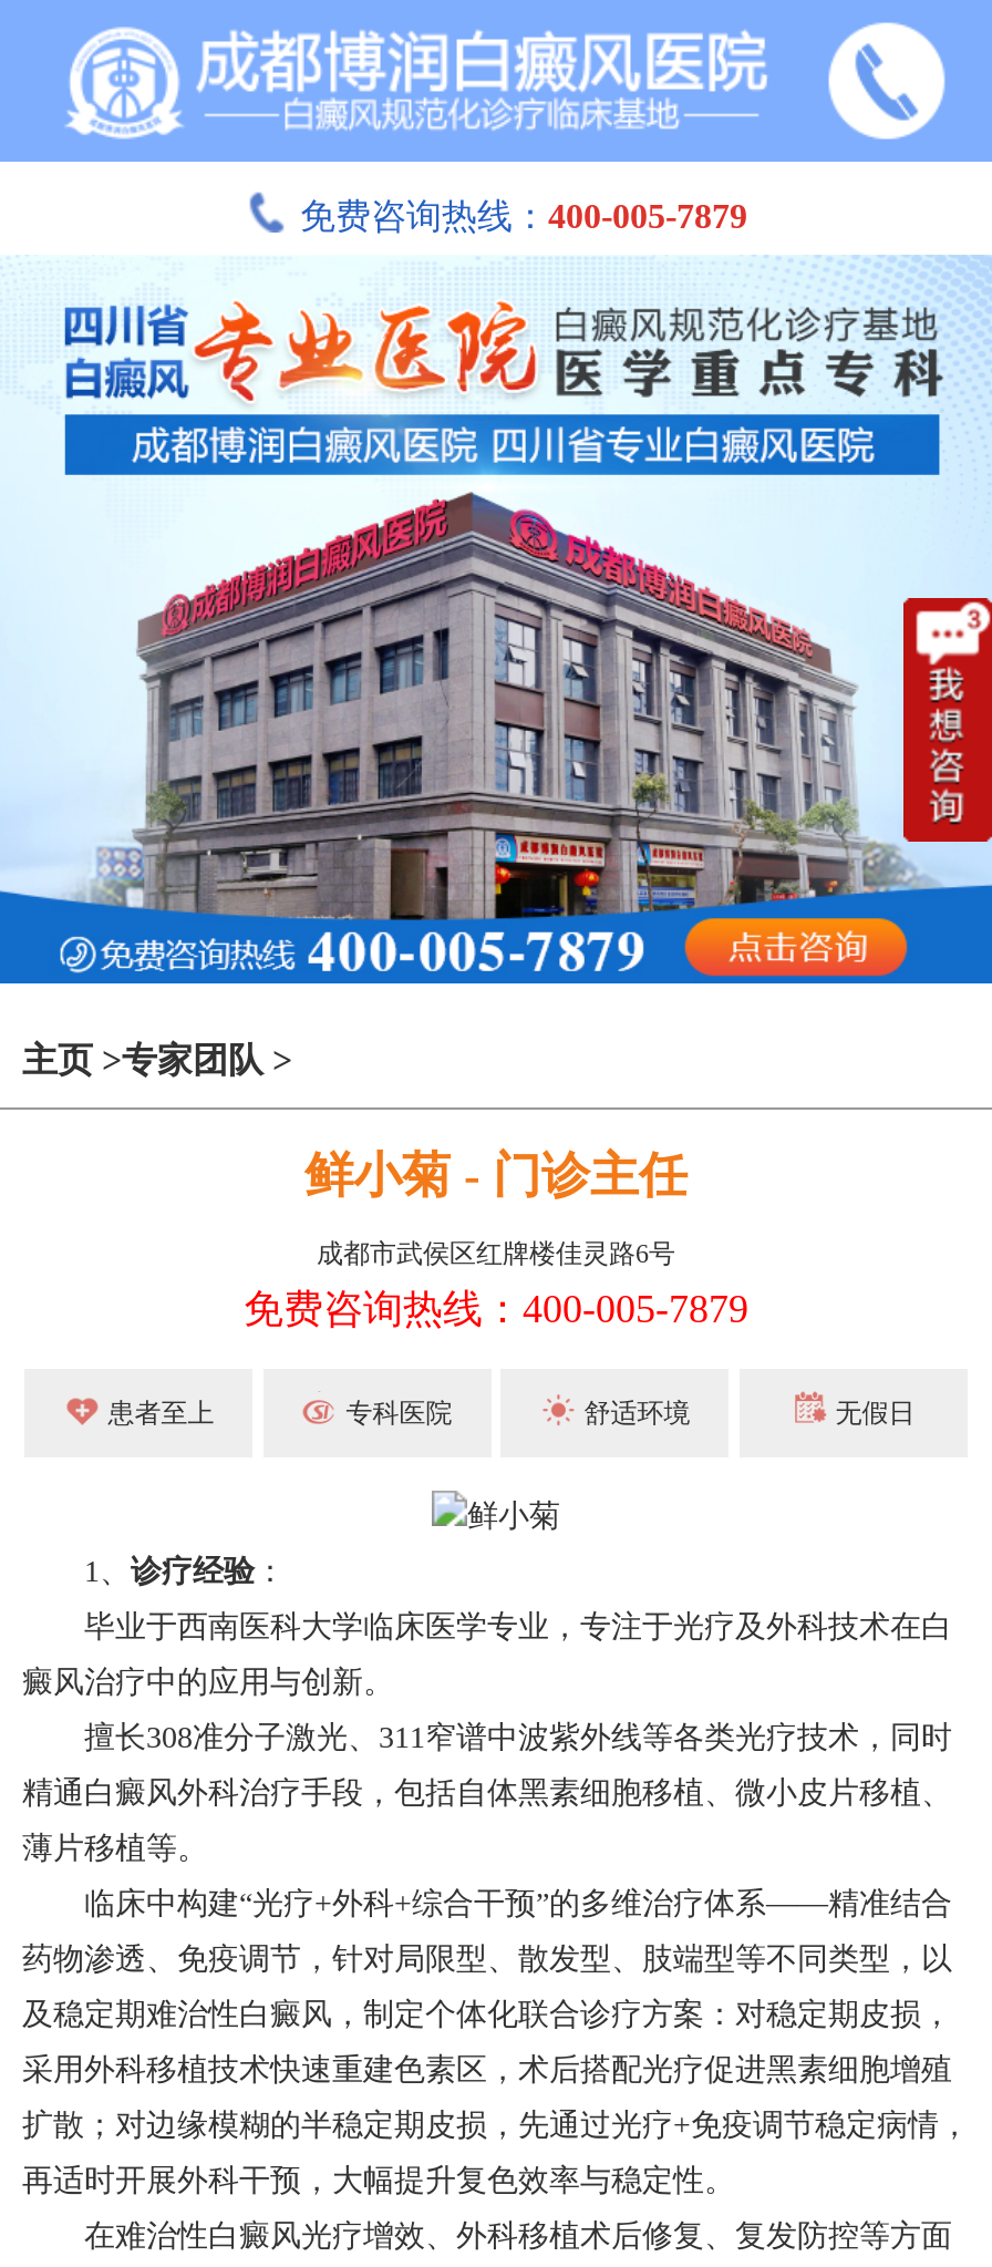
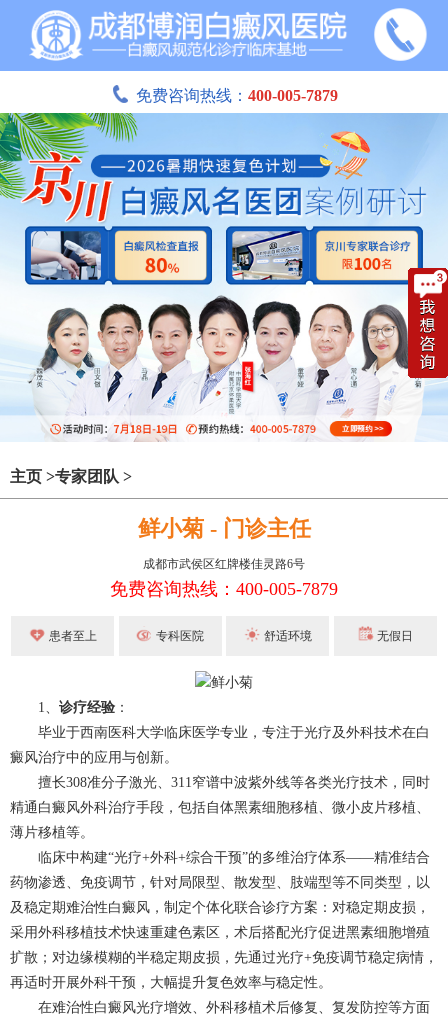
- [image]
+ [image]
